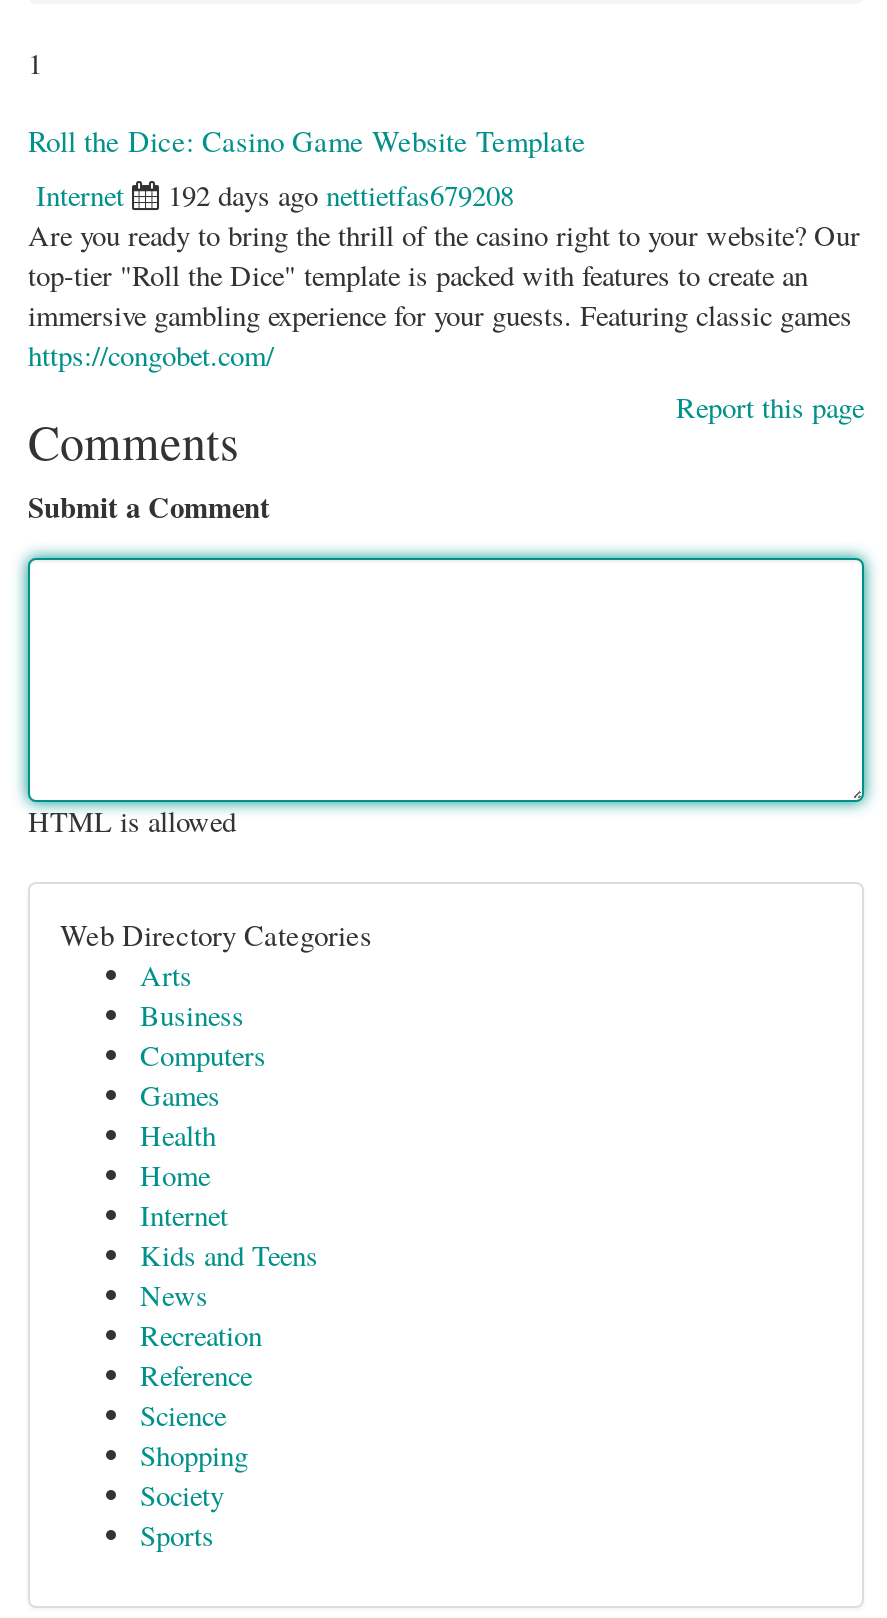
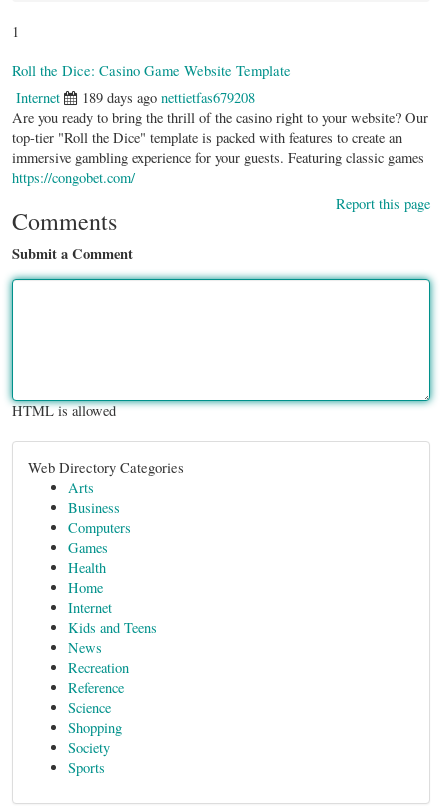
- 192 days ago nettietfas679208
+ 189 days ago nettietfas679208
